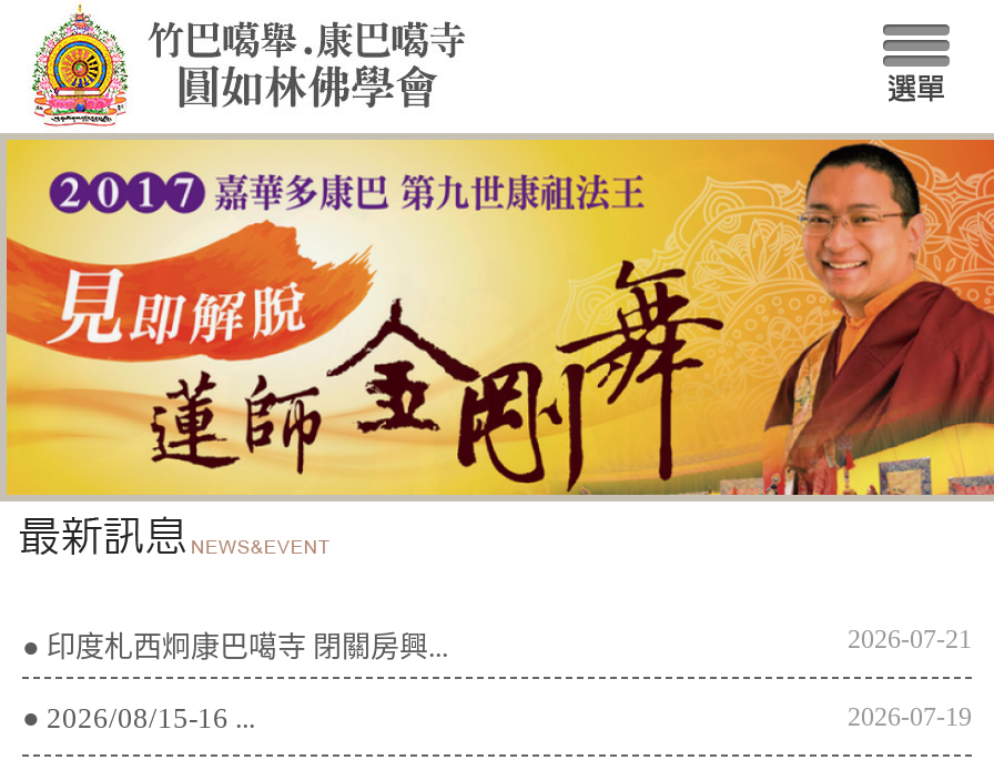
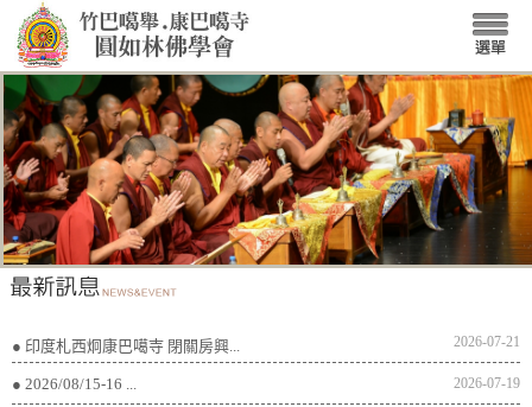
- [image]
+ [image]
